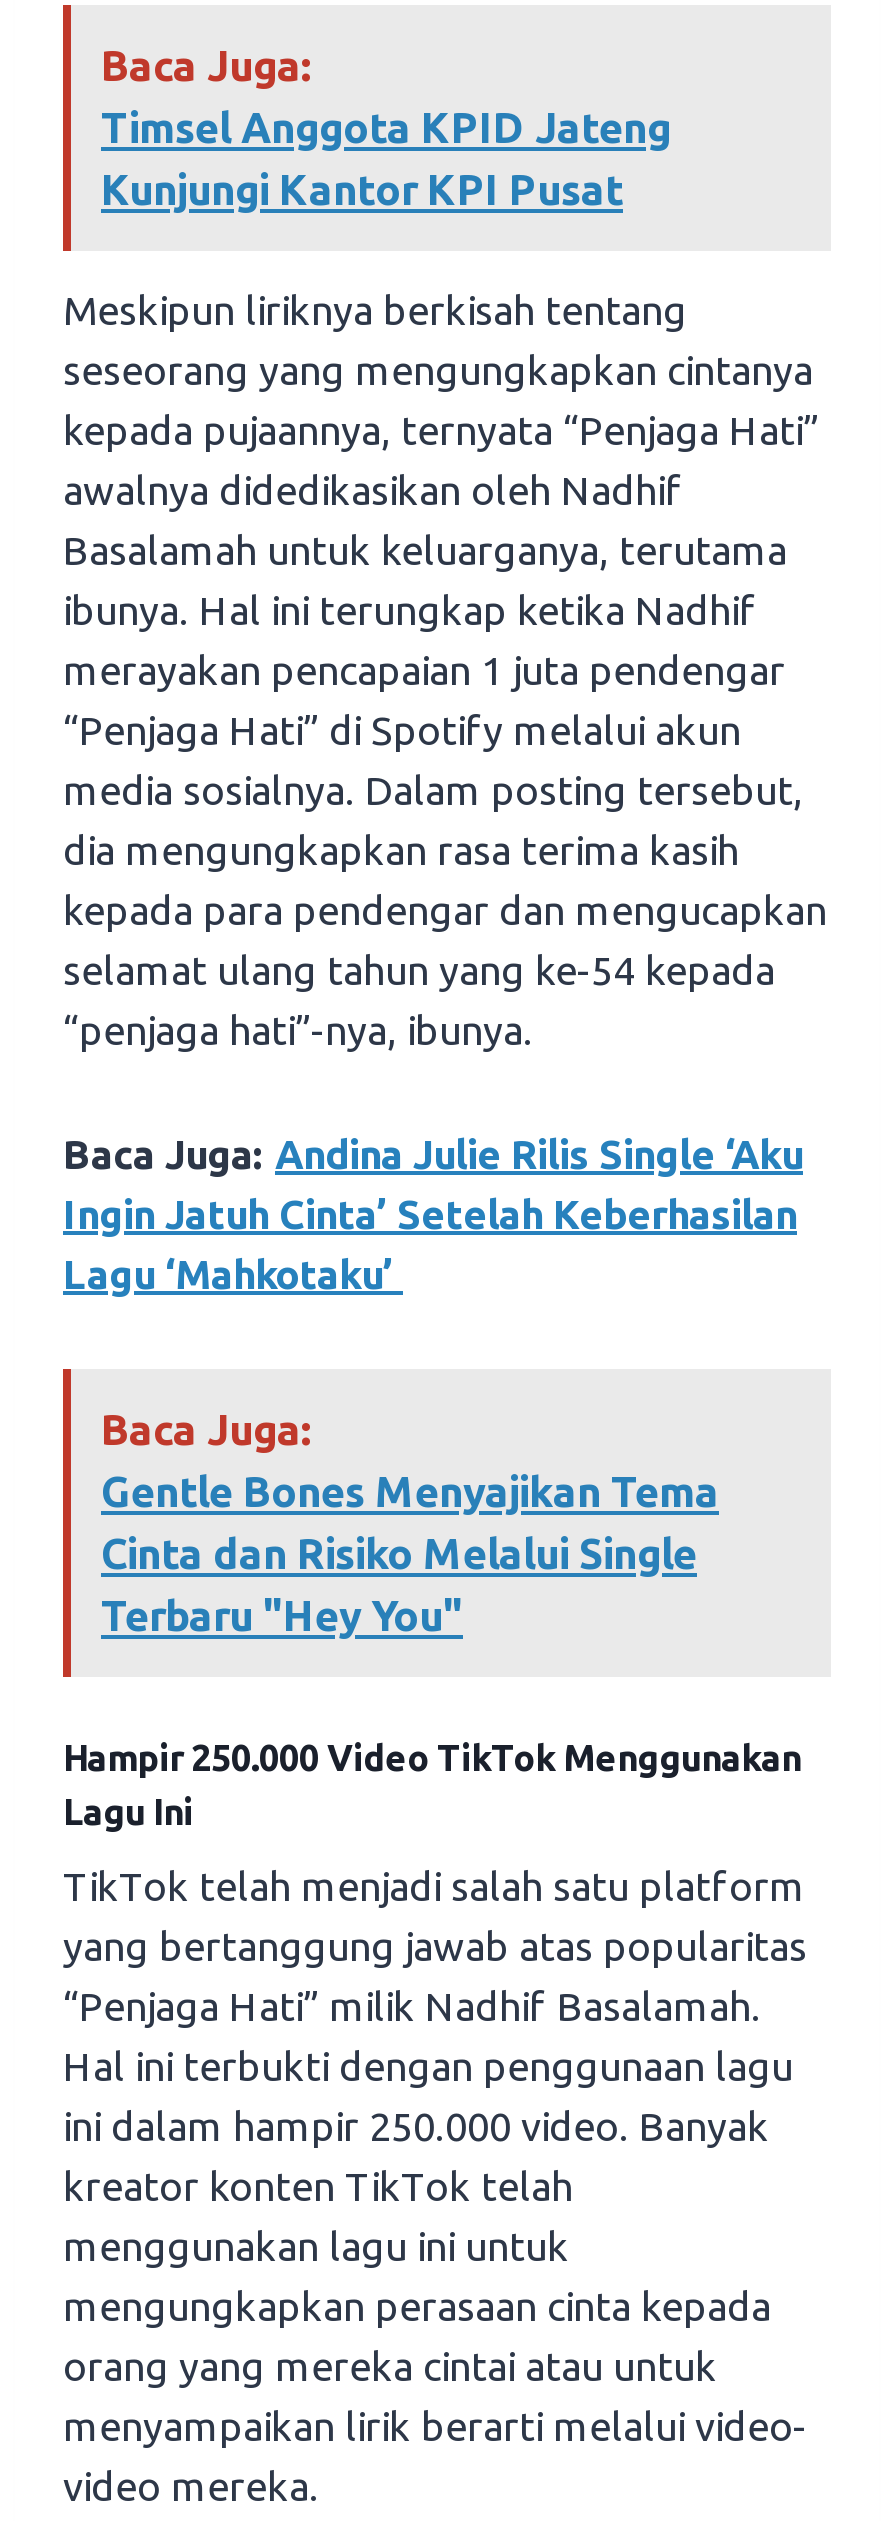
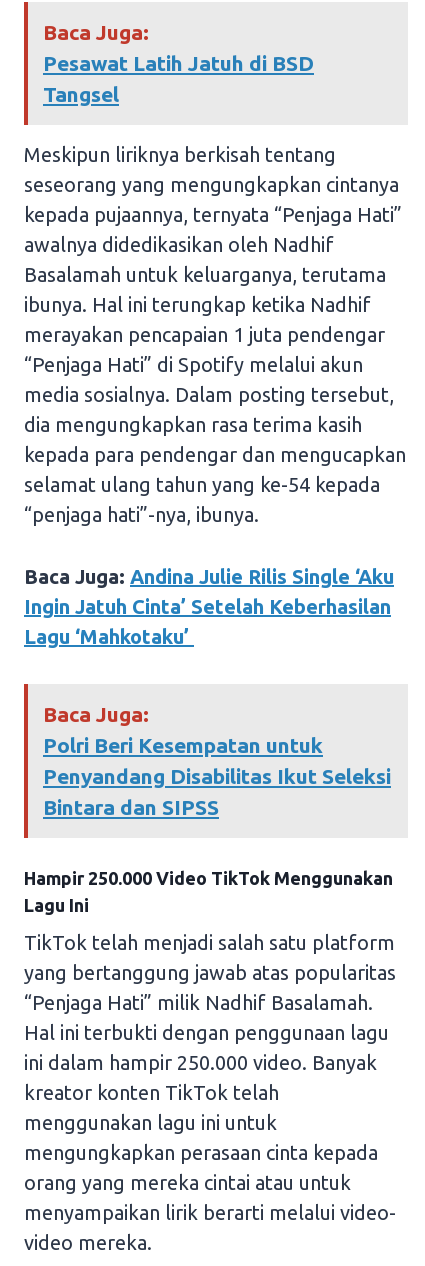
- Timsel Anggota KPID Jateng
- Kunjungi Kantor KPI Pusat
+ Pesawat Latih Jatuh di BSD
+ Tangsel

- Gentle Bones Menyajikan Tema
- Cinta dan Risiko Melalui Single
- Terbaru "Hey You"
+ Polri Beri Kesempatan untuk
+ Penyandang Disabilitas Ikut Seleksi
+ Bintara dan SIPSS
